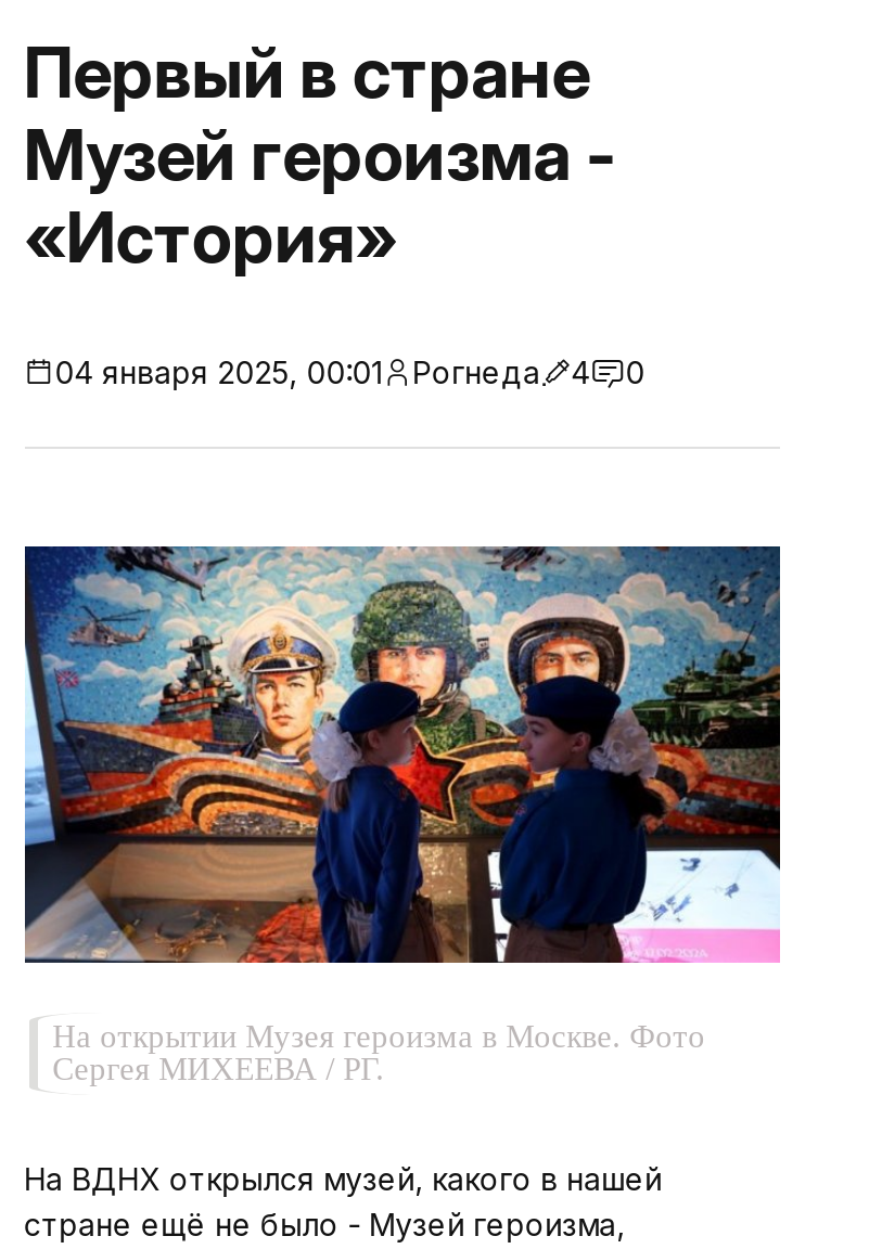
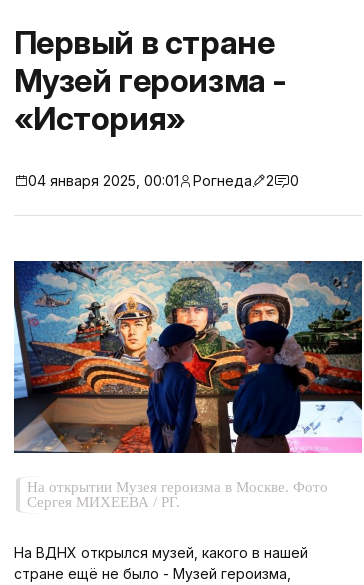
- 4
+ 2
